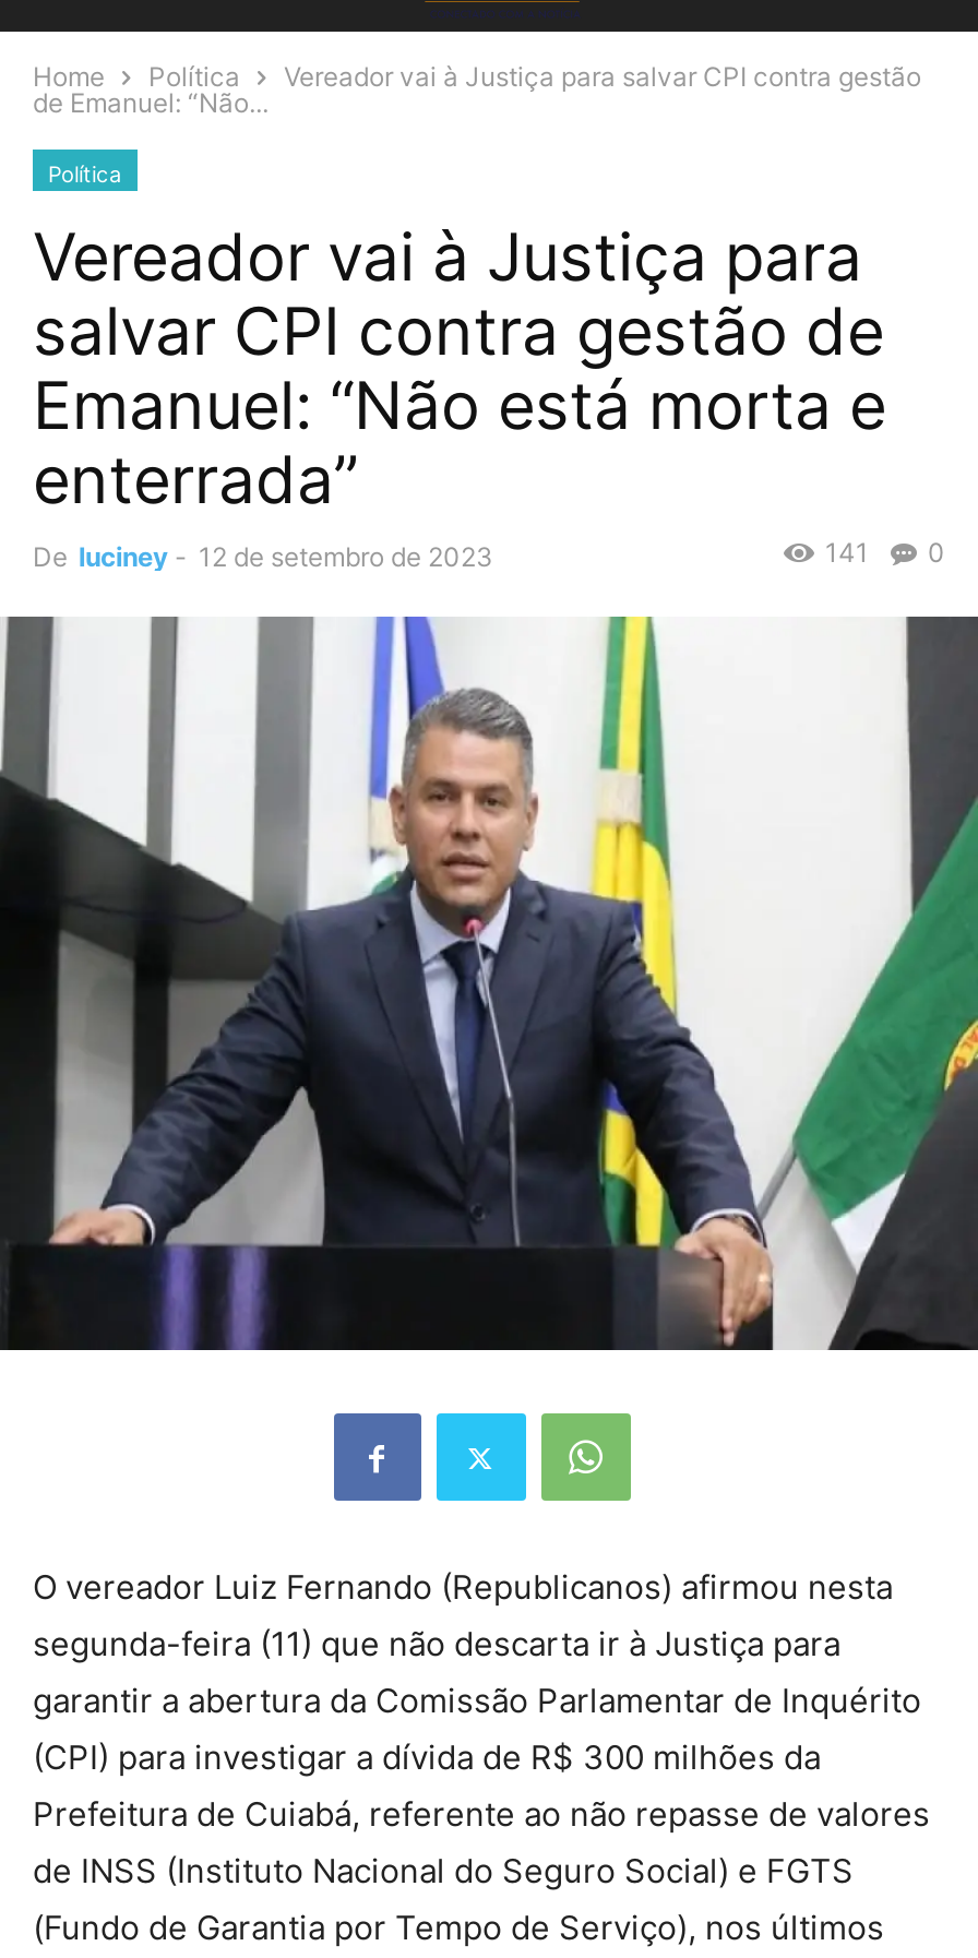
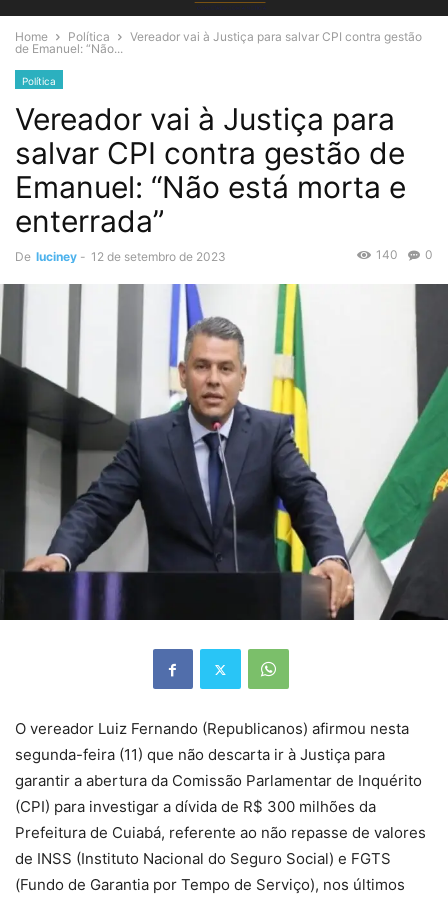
- 141 0
+ 140 0
